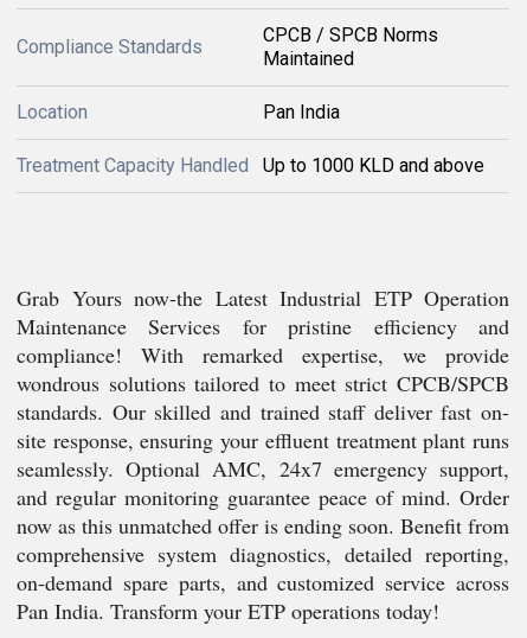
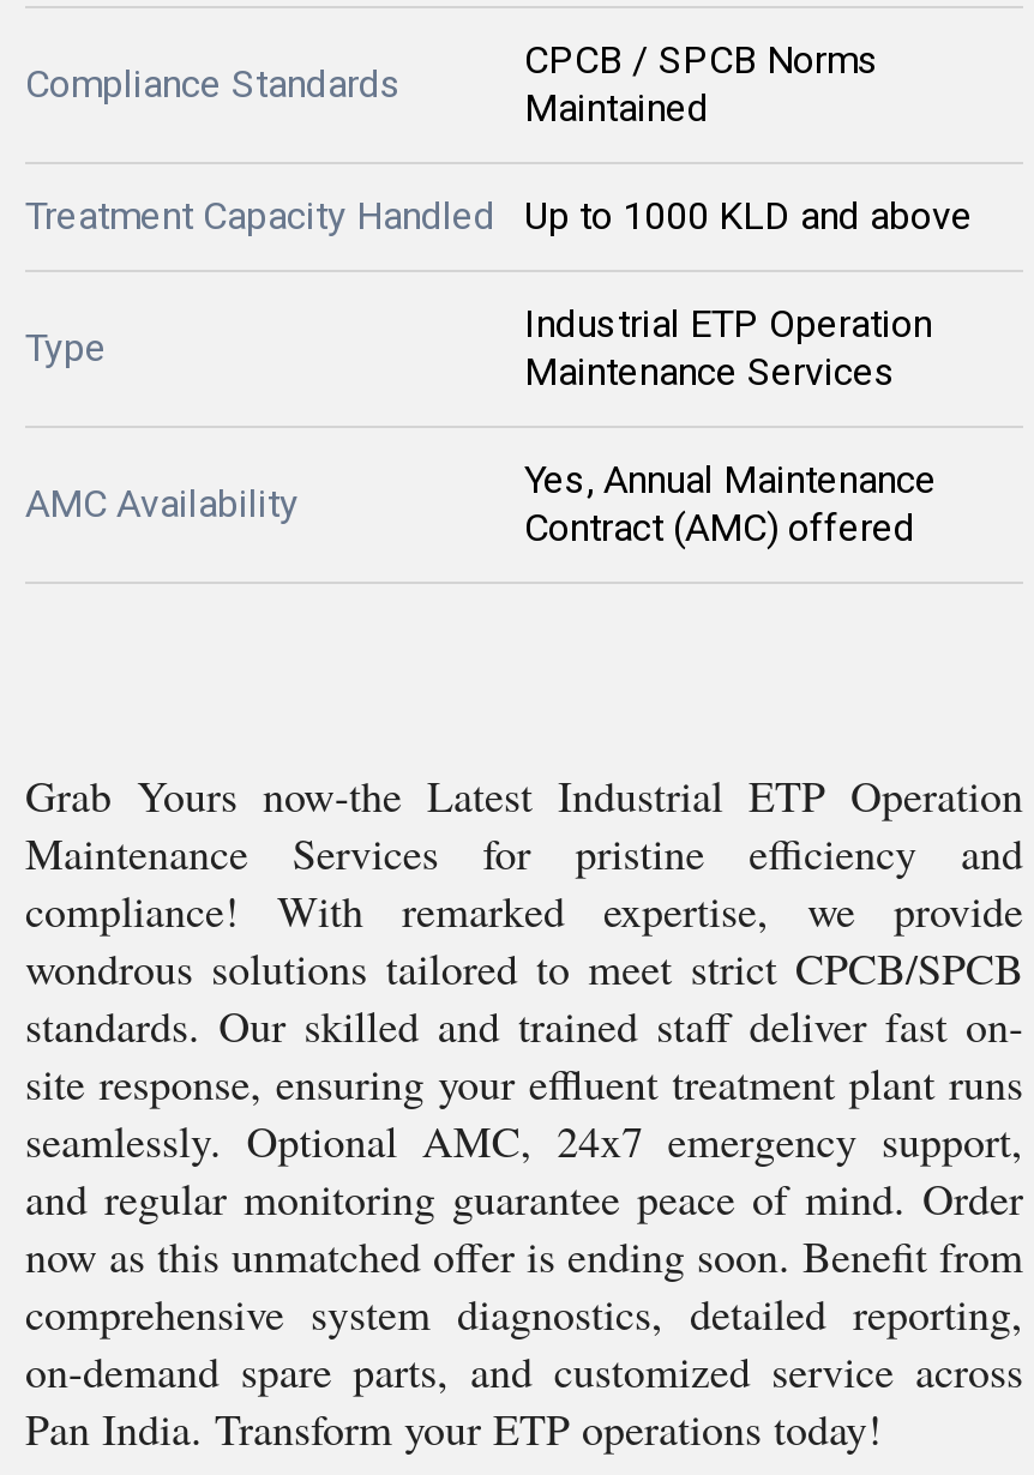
- Location
- Pan India

moved up: Treatment Capacity Handled | Up to 1000 KLD and above

+ Type

+ Industrial ETP Operation
+ Maintenance Services
+ AMC Availability

+ Yes, Annual Maintenance
+ Contract (AMC) offered
